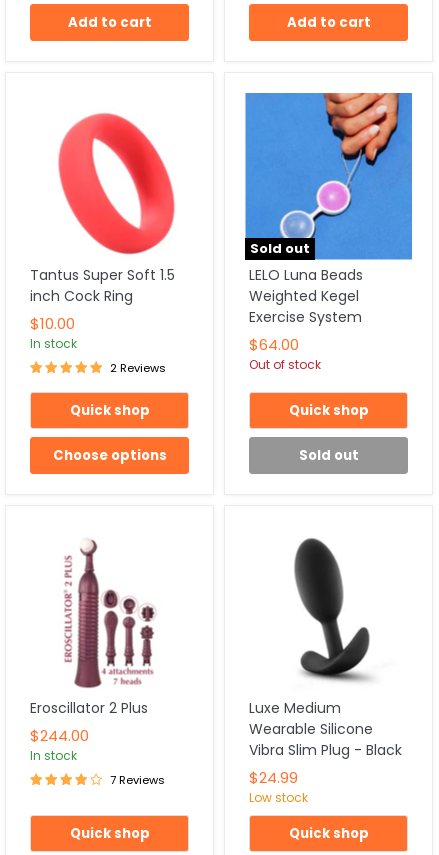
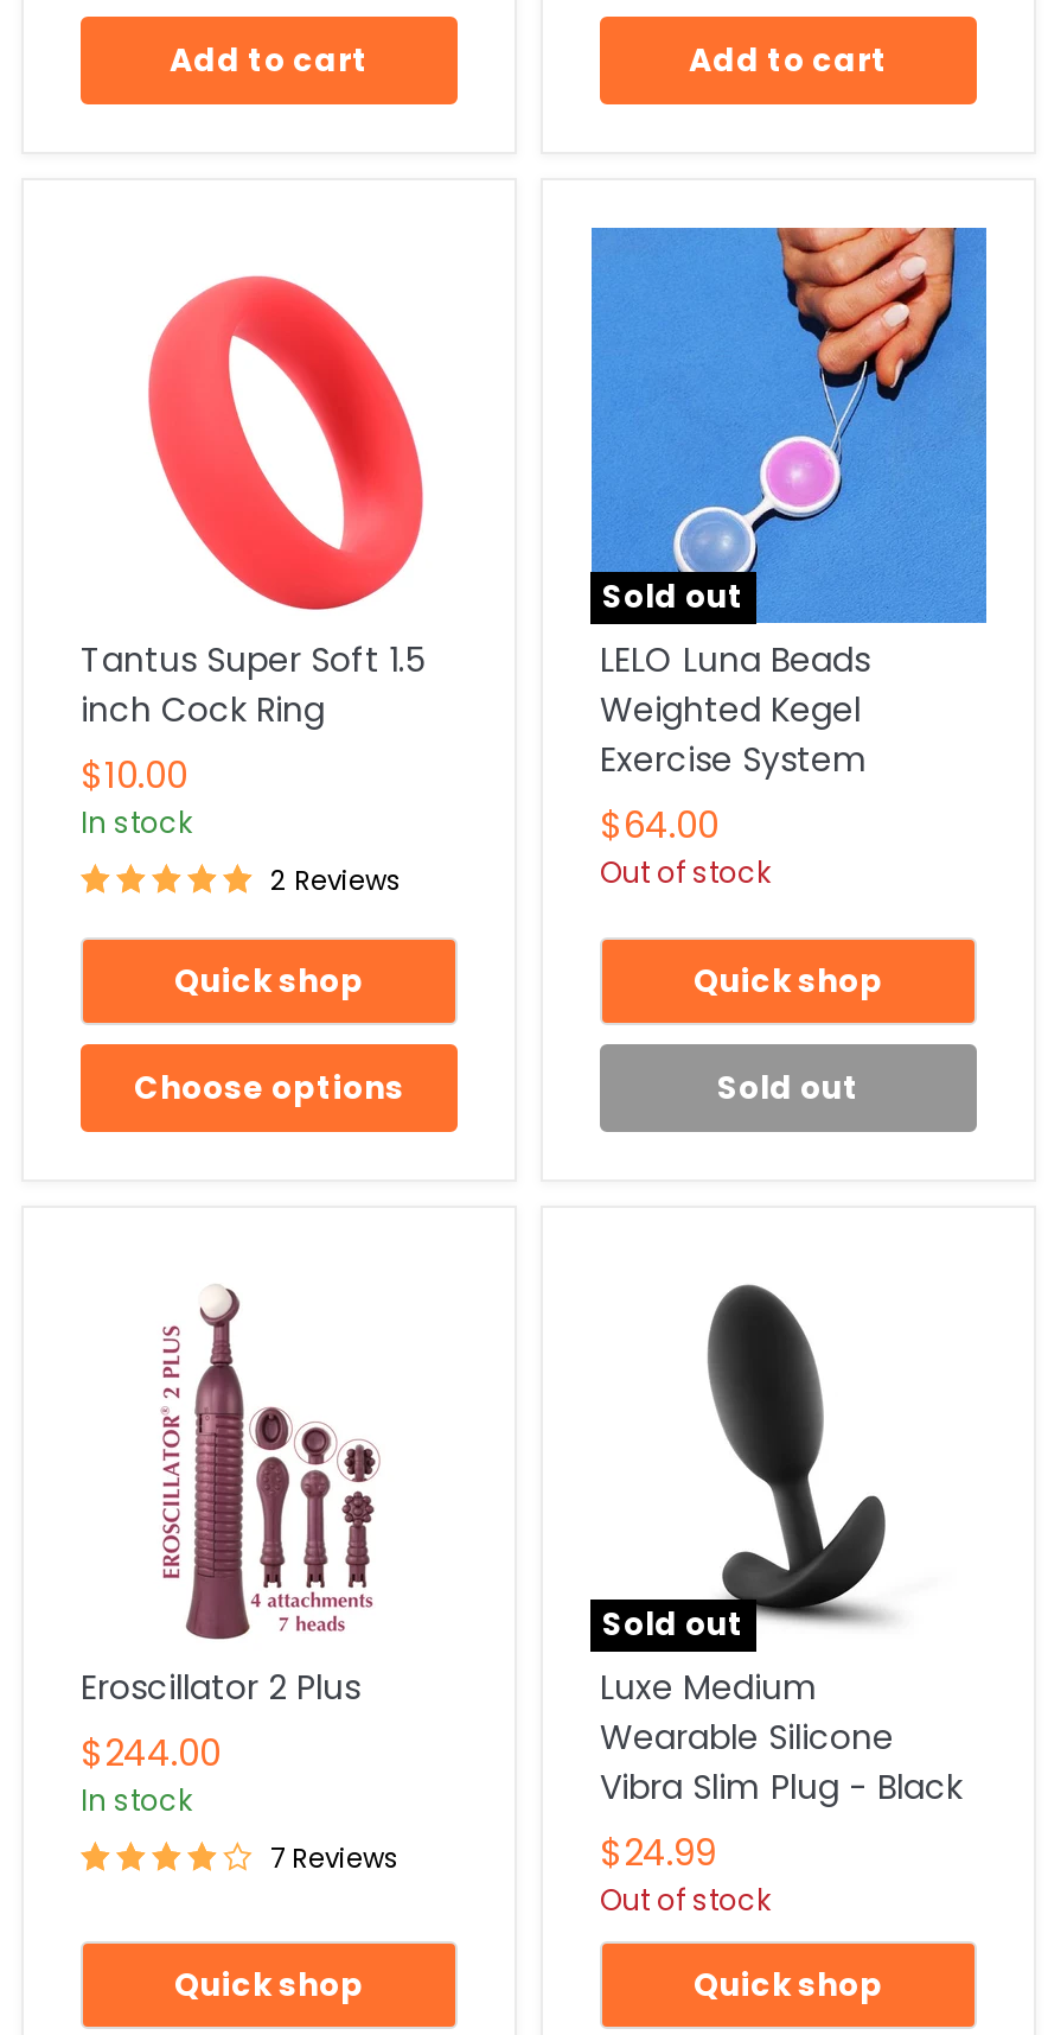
+ Sold out

- Low stock
+ Out of stock
